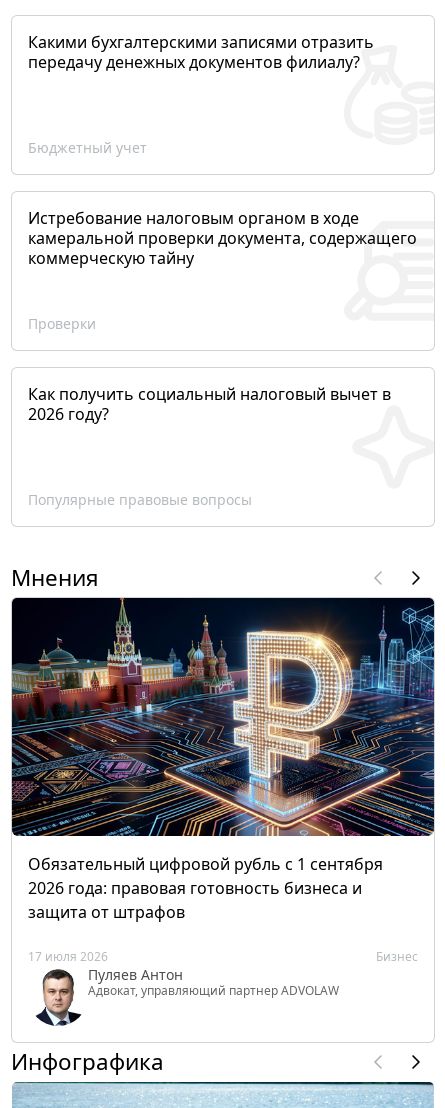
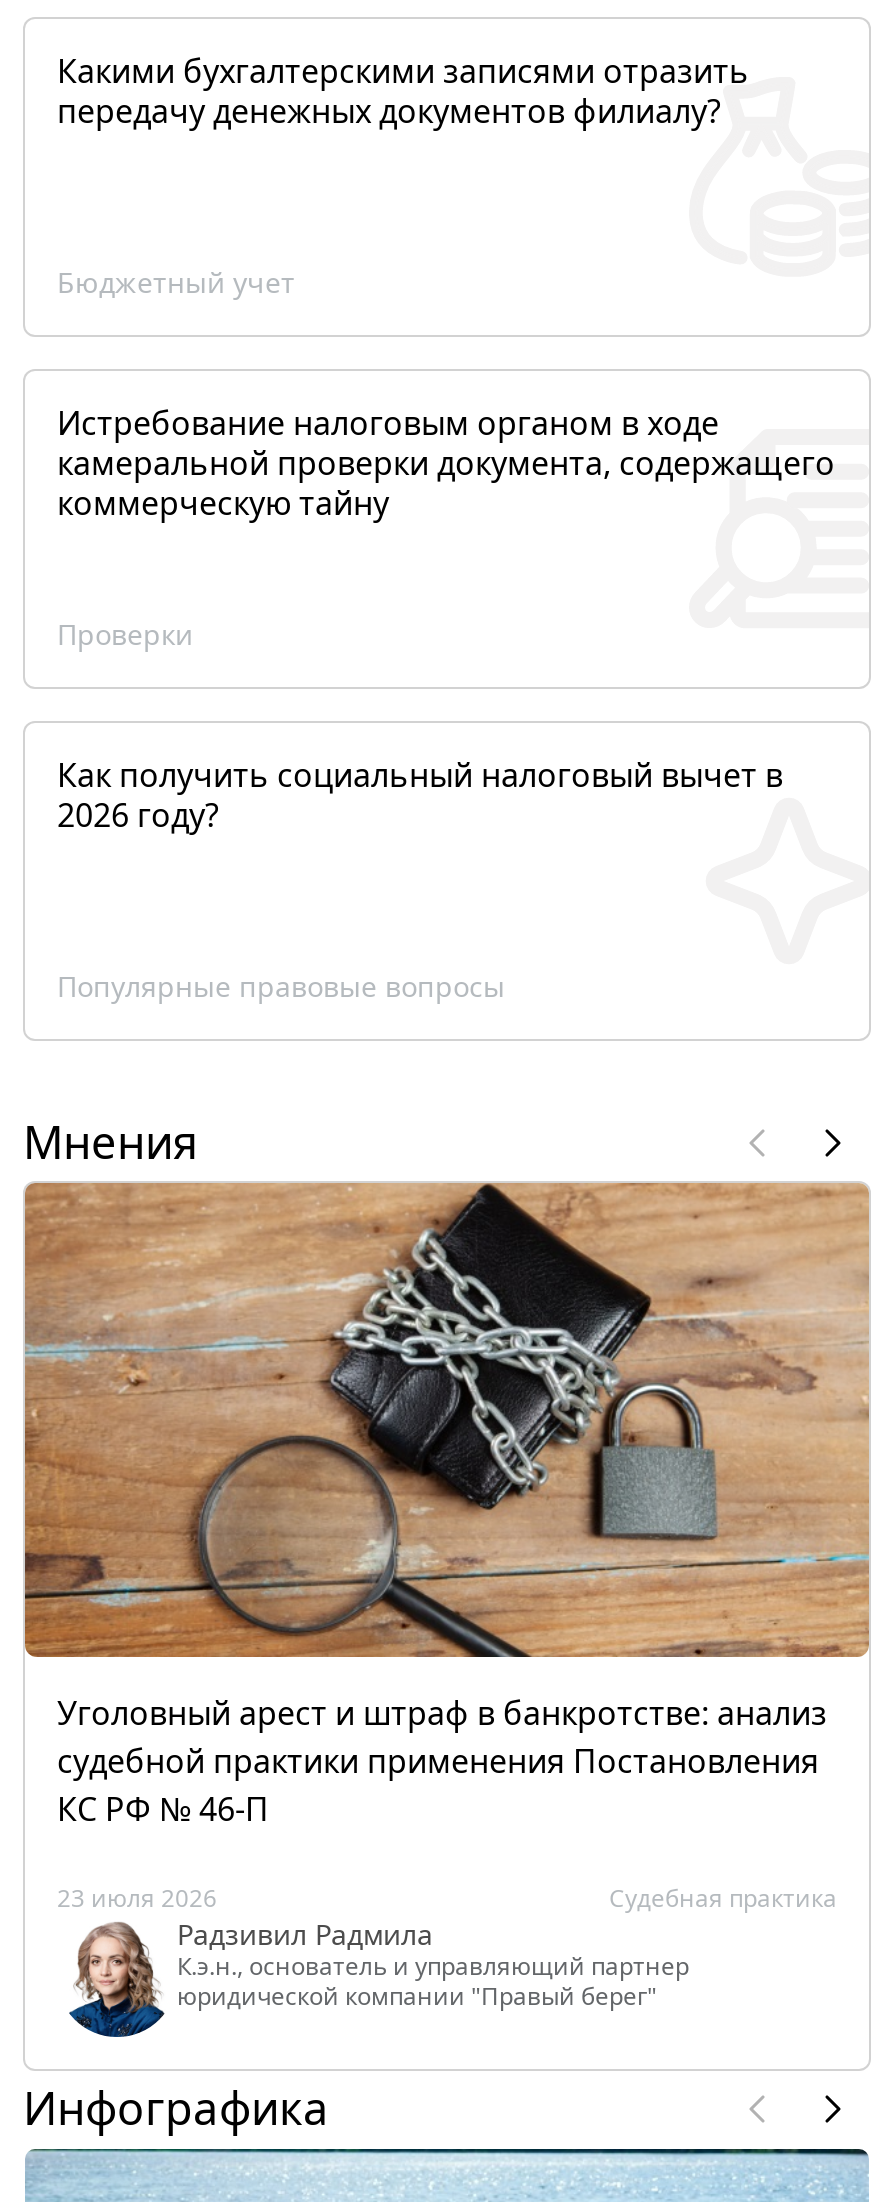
- [image]
- Обязательный цифровой рубль с 1 сентября
- 2026 года: правовая готовность бизнеса и
- защита от штрафов
+ [image]
+ Уголовный арест и штраф в банкротстве: анализ
+ судебной практики применения Постановления
+ КС РФ № 46-П

- [image]
- 17 июля 2026
- Бизнес
- Пуляев Антон
- Адвокат, управляющий партнер ADVOLAW
+ [image]
+ 23 июля 2026
+ Судебная практика
+ Радзивил Радмила
+ К.э.н., основатель и управляющий партнер
+ юридической компании "Правый берег"
